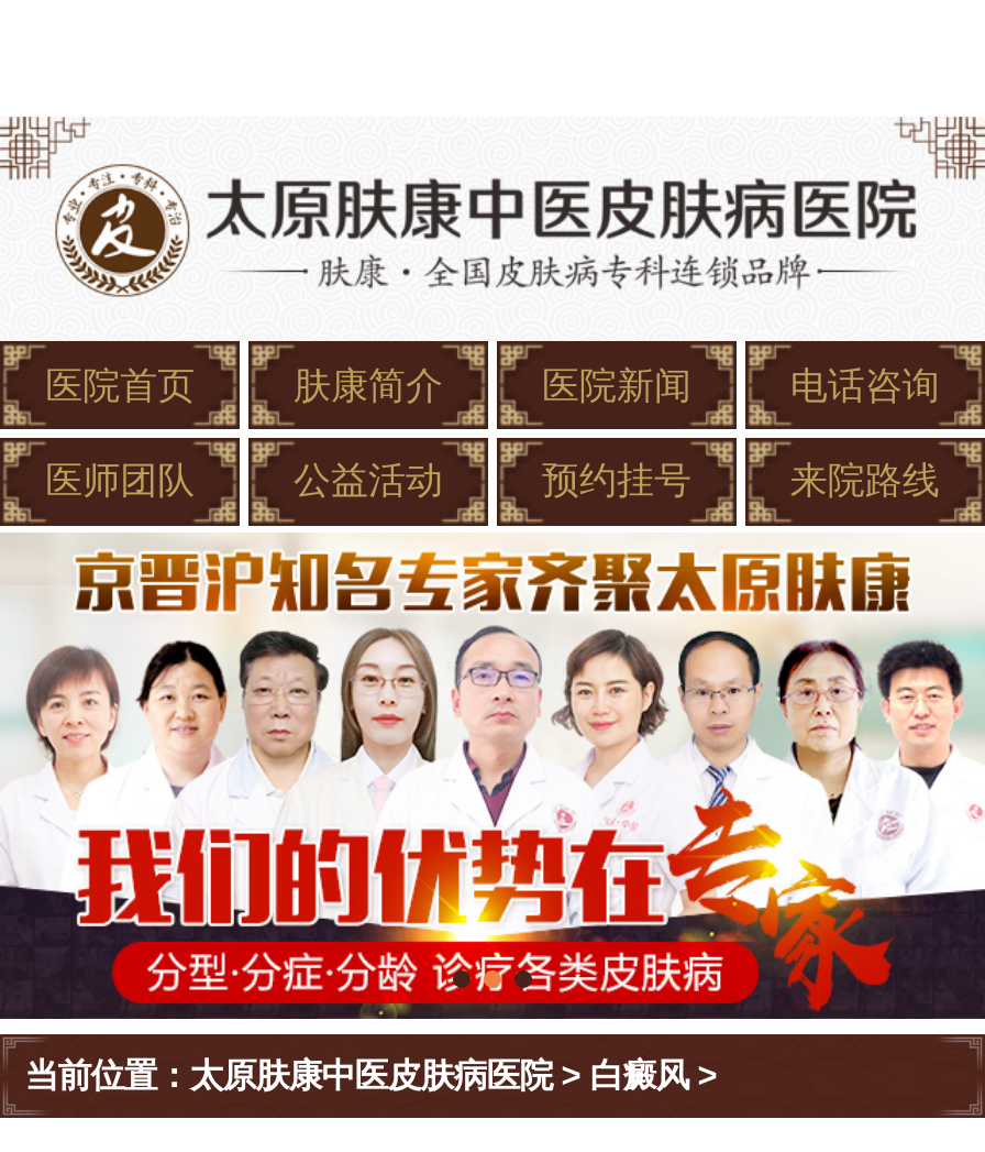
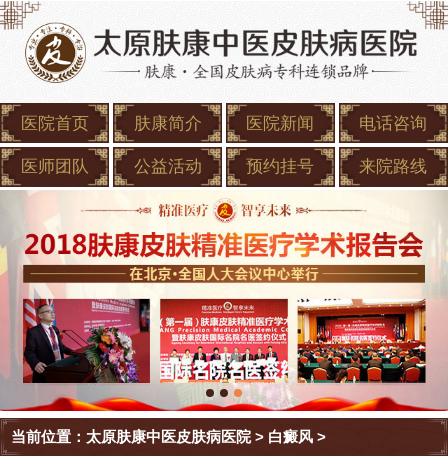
- [image]
+ [image]
